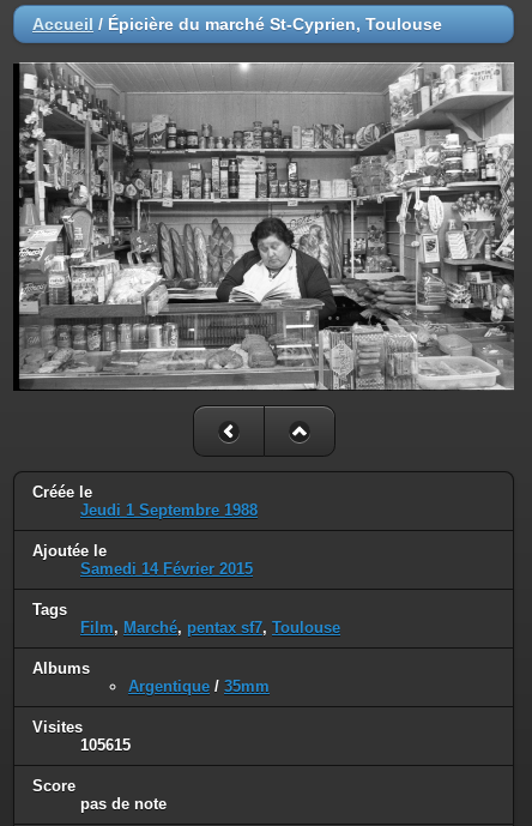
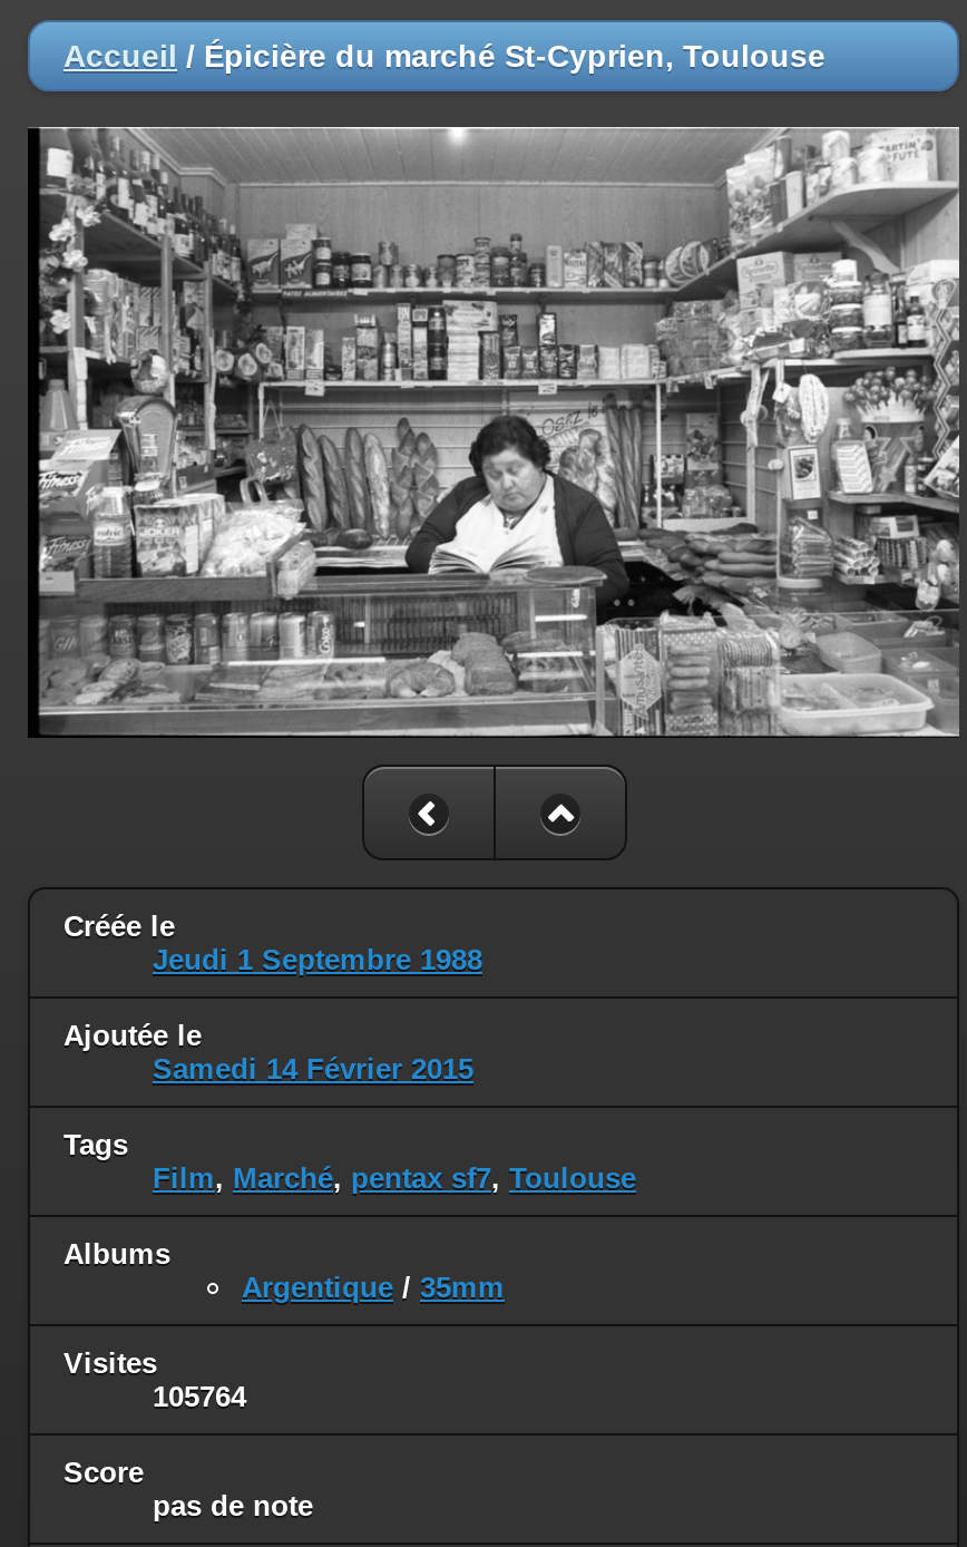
- 105615
+ 105764
